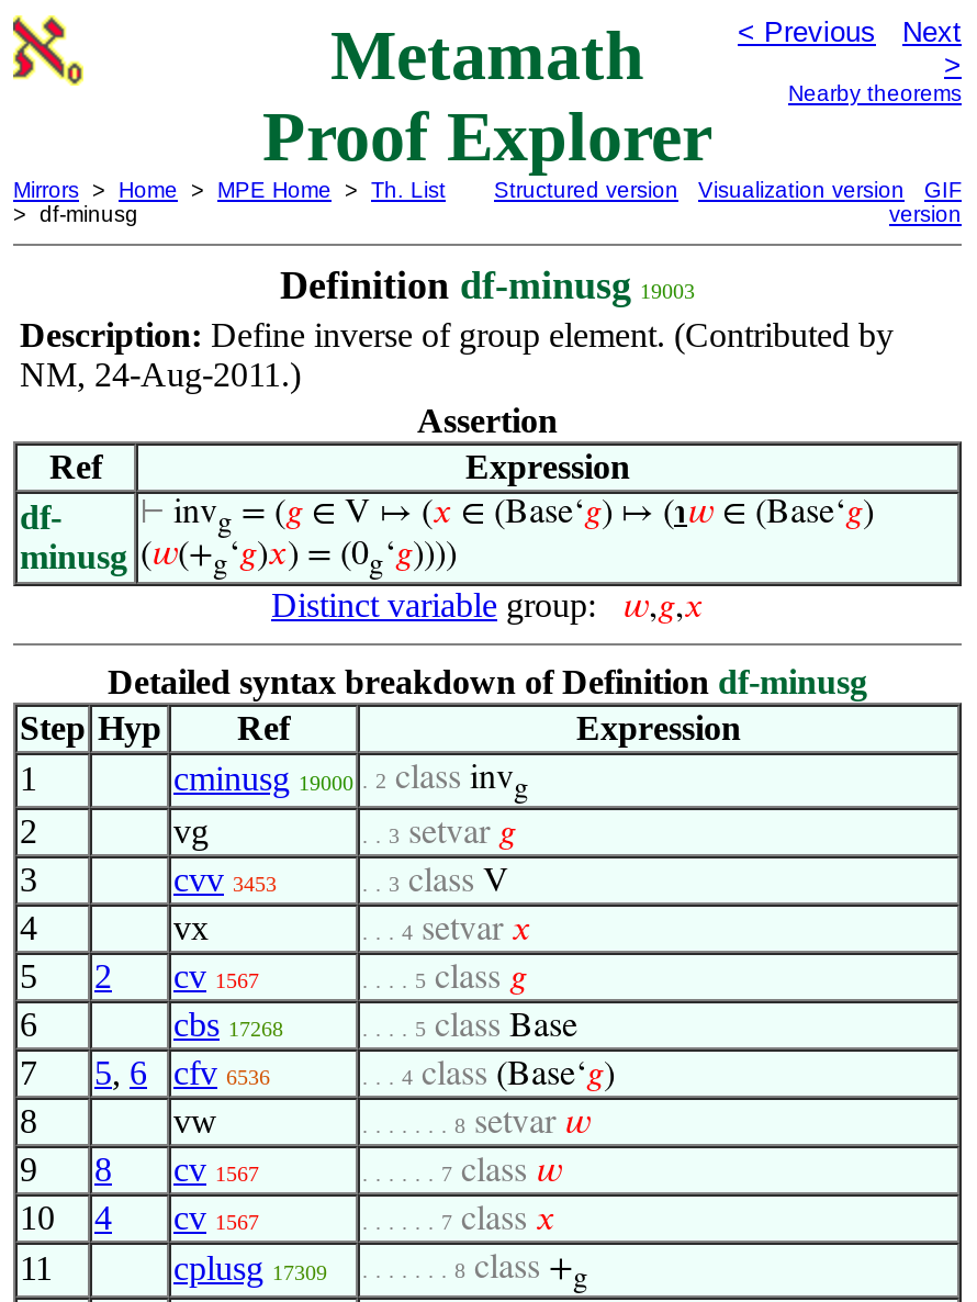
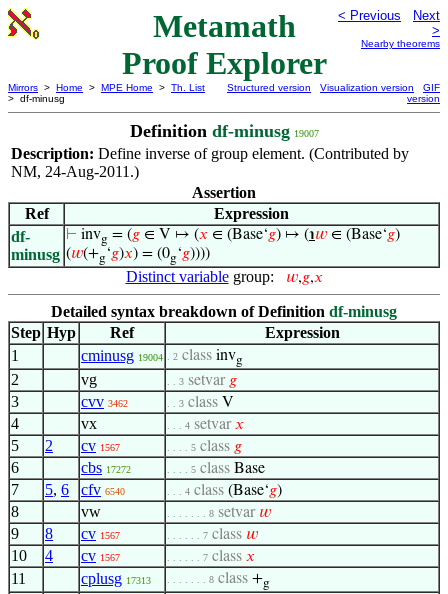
- Definition df-minusg 19003
+ Definition df-minusg 19007

- cminusg 19000 . 2 class invg
+ cminusg 19004 . 2 class invg

- cvv 3453
+ cvv 3462

- cbs 17268
+ cbs 17272

- 7 5, 6 cfv 6536
+ 7 5, 6 cfv 6540

- cplusg 17309 . . . . . . . 8 class +g
+ cplusg 17313 . . . . . . . 8 class +g
